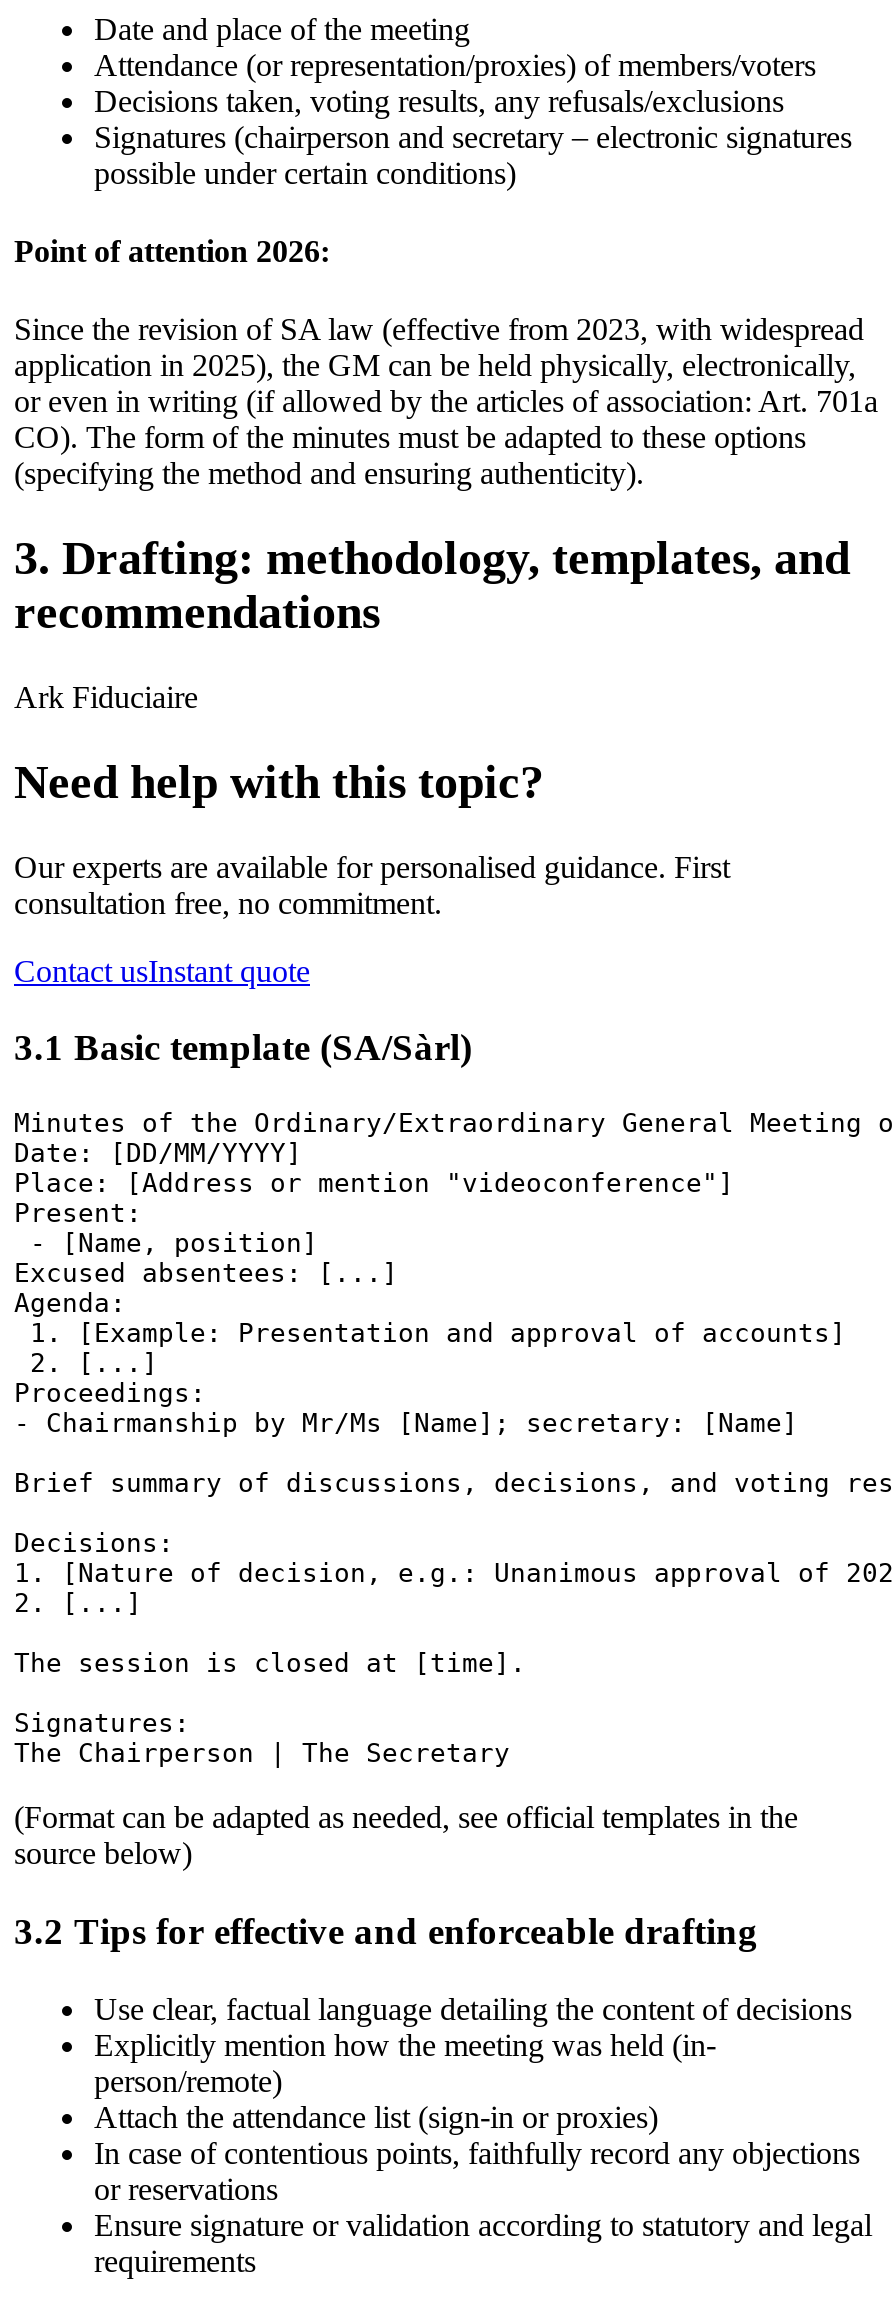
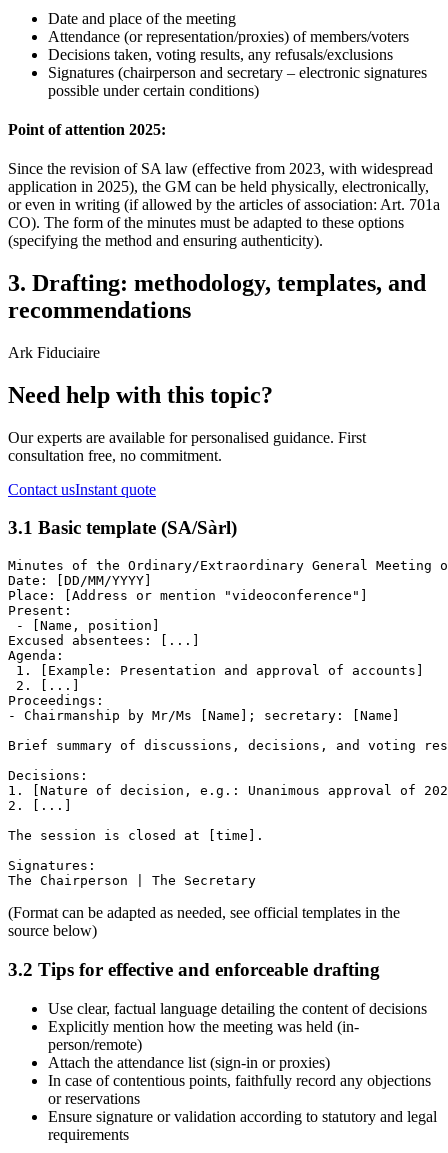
- Point of attention 2026:
+ Point of attention 2025:
